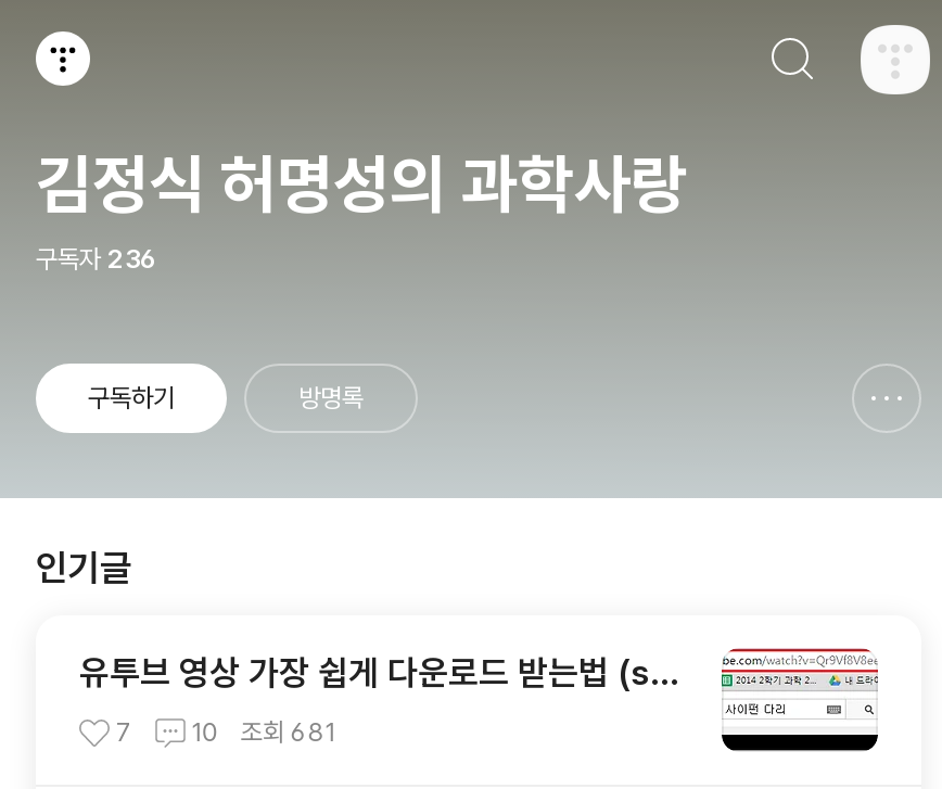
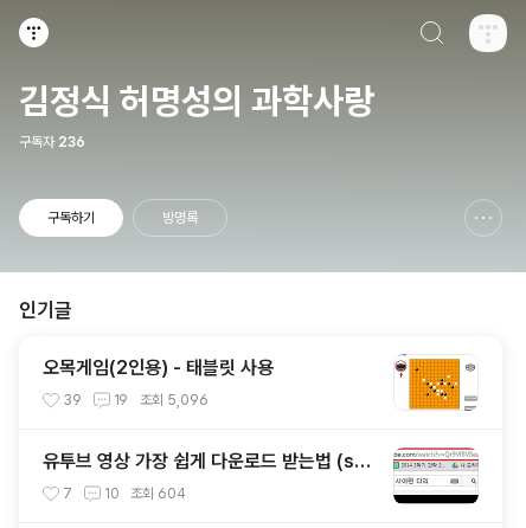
+ 오목게임(2인용) - 태블릿 사용
+ 39
+ 19
+ 조회 5,096

+ [image]

- 조회 681
+ 조회 604
